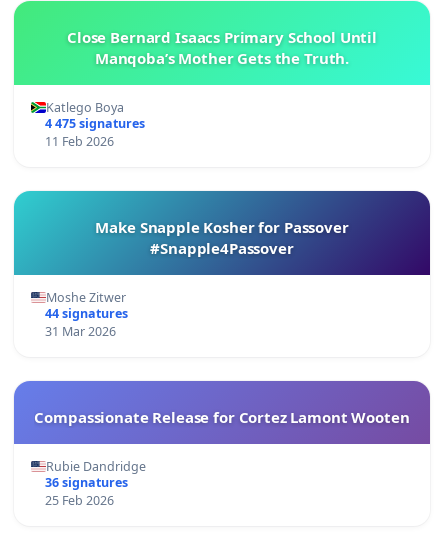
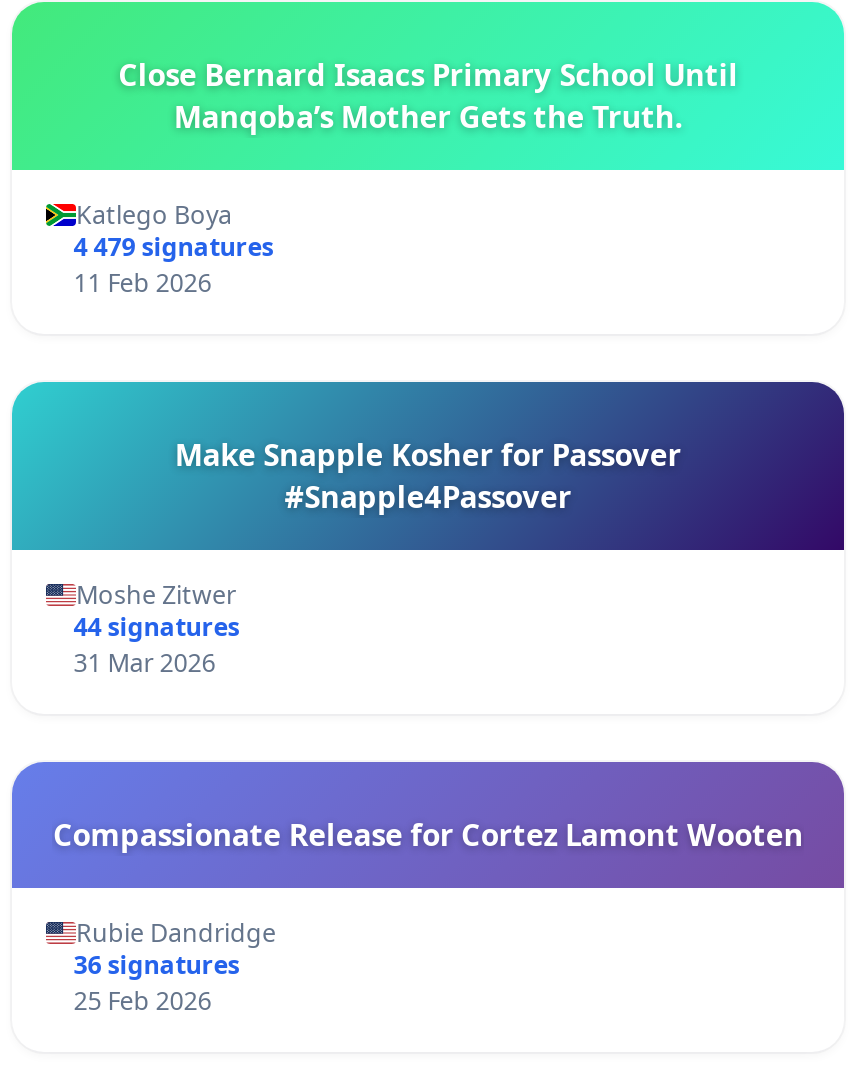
- 4 475 signatures
+ 4 479 signatures
